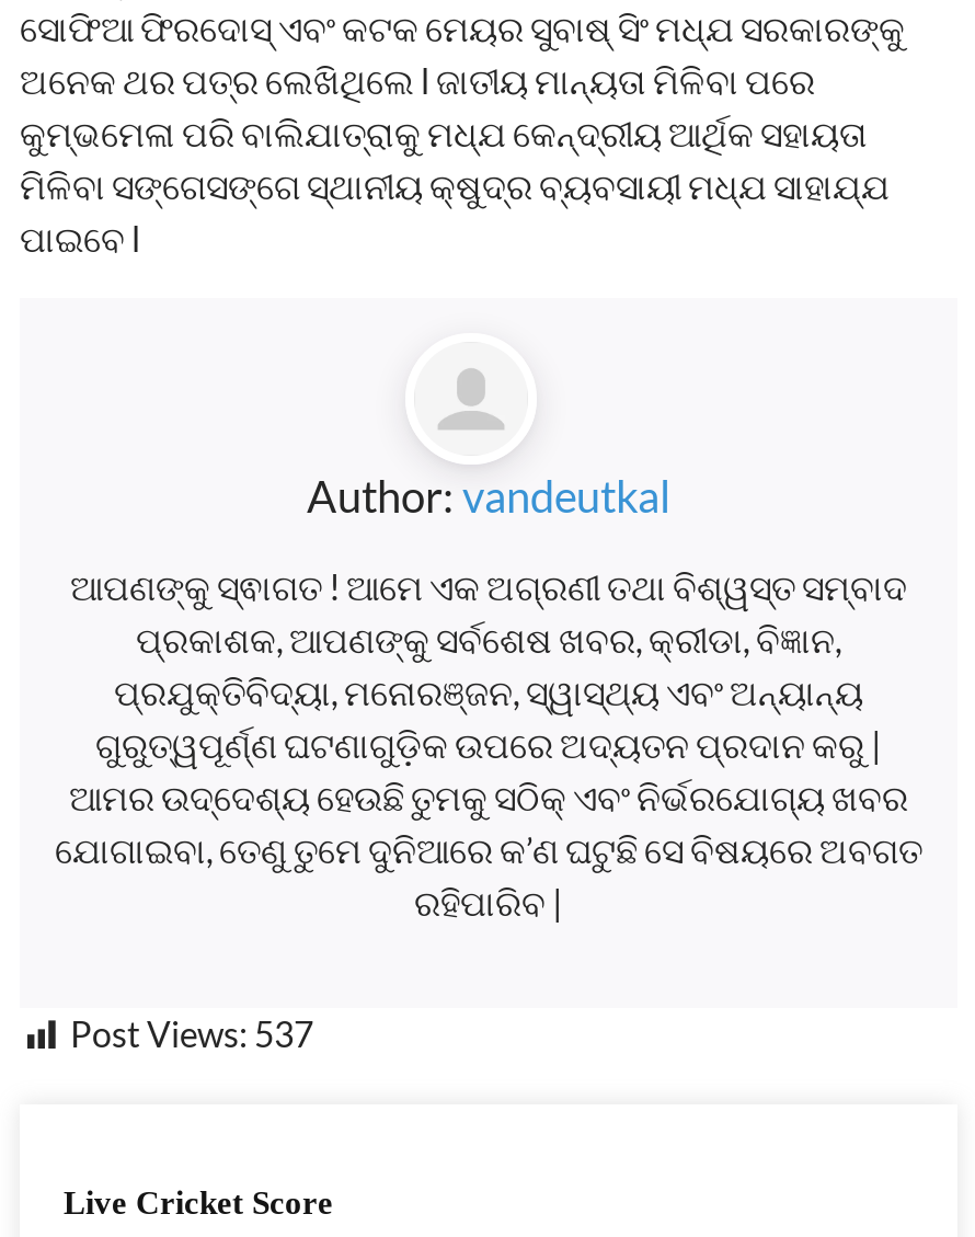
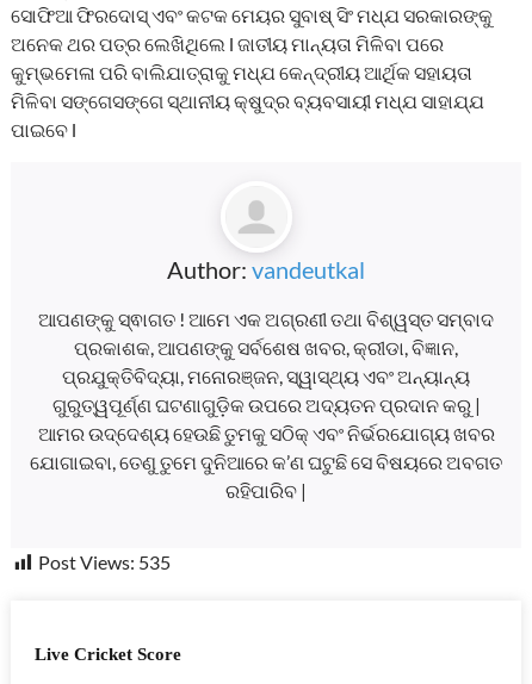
- Post Views: 537
+ Post Views: 535
